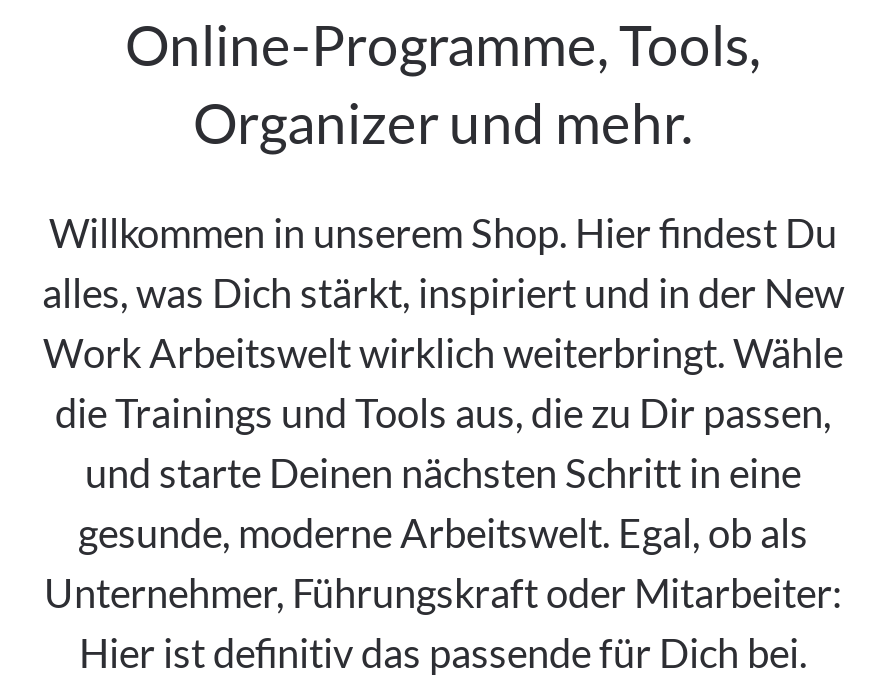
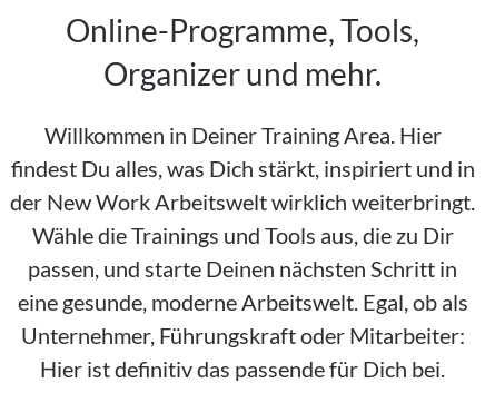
- Willkommen in unserem Shop. Hier findest Du
- alles, was Dich stärkt, inspiriert und in der New
- Work Arbeitswelt wirklich weiterbringt. Wähle
- die Trainings und Tools aus, die zu Dir passen,
- und starte Deinen nächsten Schritt in eine
- gesunde, moderne Arbeitswelt. Egal, ob als
+ Willkommen in Deiner Training Area. Hier
+ findest Du alles, was Dich stärkt, inspiriert und in
+ der New Work Arbeitswelt wirklich weiterbringt.
+ Wähle die Trainings und Tools aus, die zu Dir
+ passen, und starte Deinen nächsten Schritt in
+ eine gesunde, moderne Arbeitswelt. Egal, ob als
